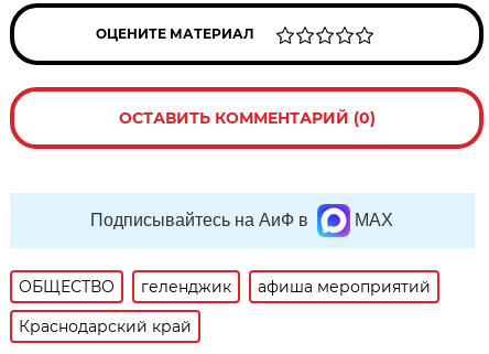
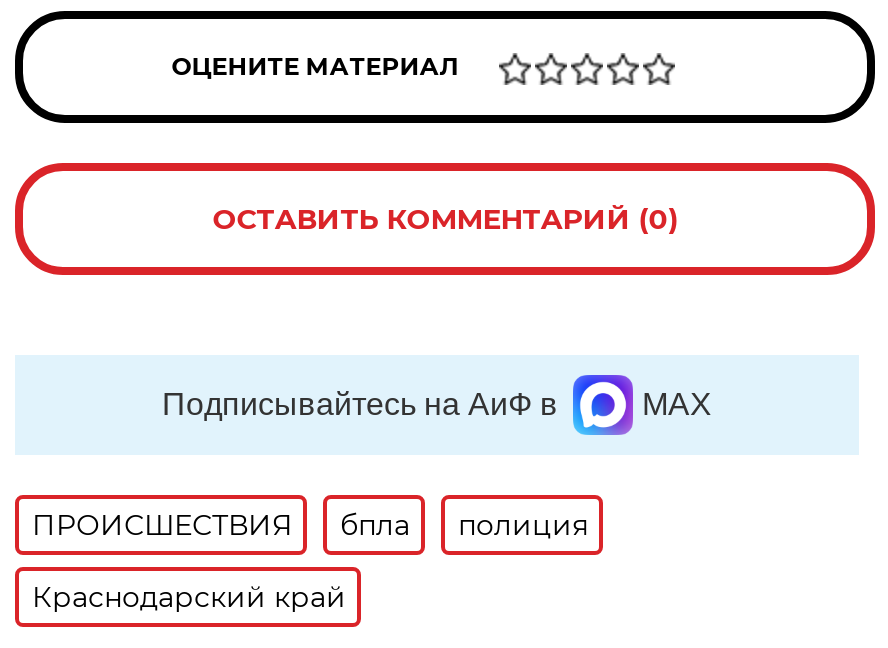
- ОБЩЕСТВО
- геленджик
- афиша мероприятий
+ ПРОИСШЕСТВИЯ
+ бпла
+ полиция
